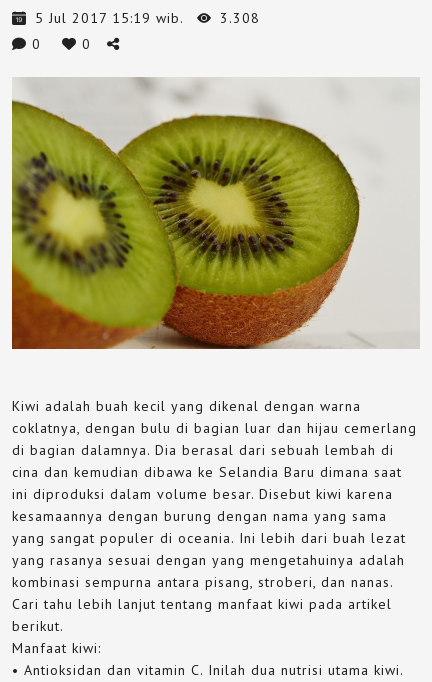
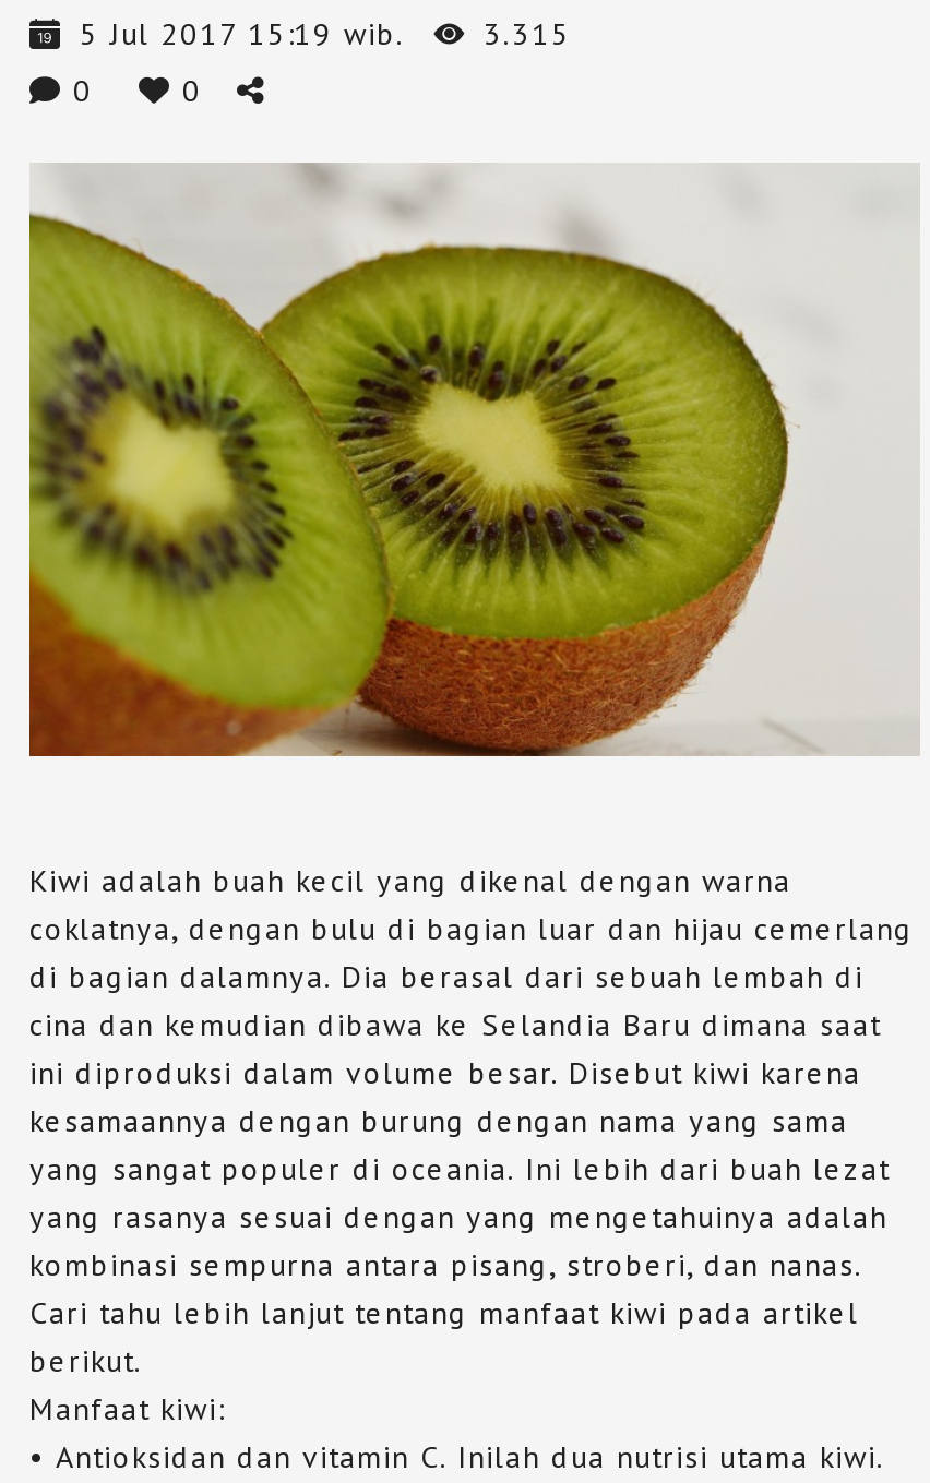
- 5 Jul 2017 15:19 wib. 3.308
+ 5 Jul 2017 15:19 wib. 3.315
